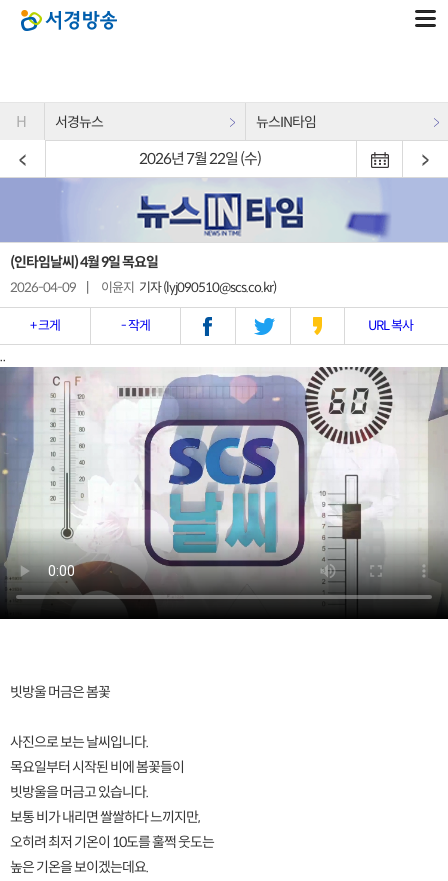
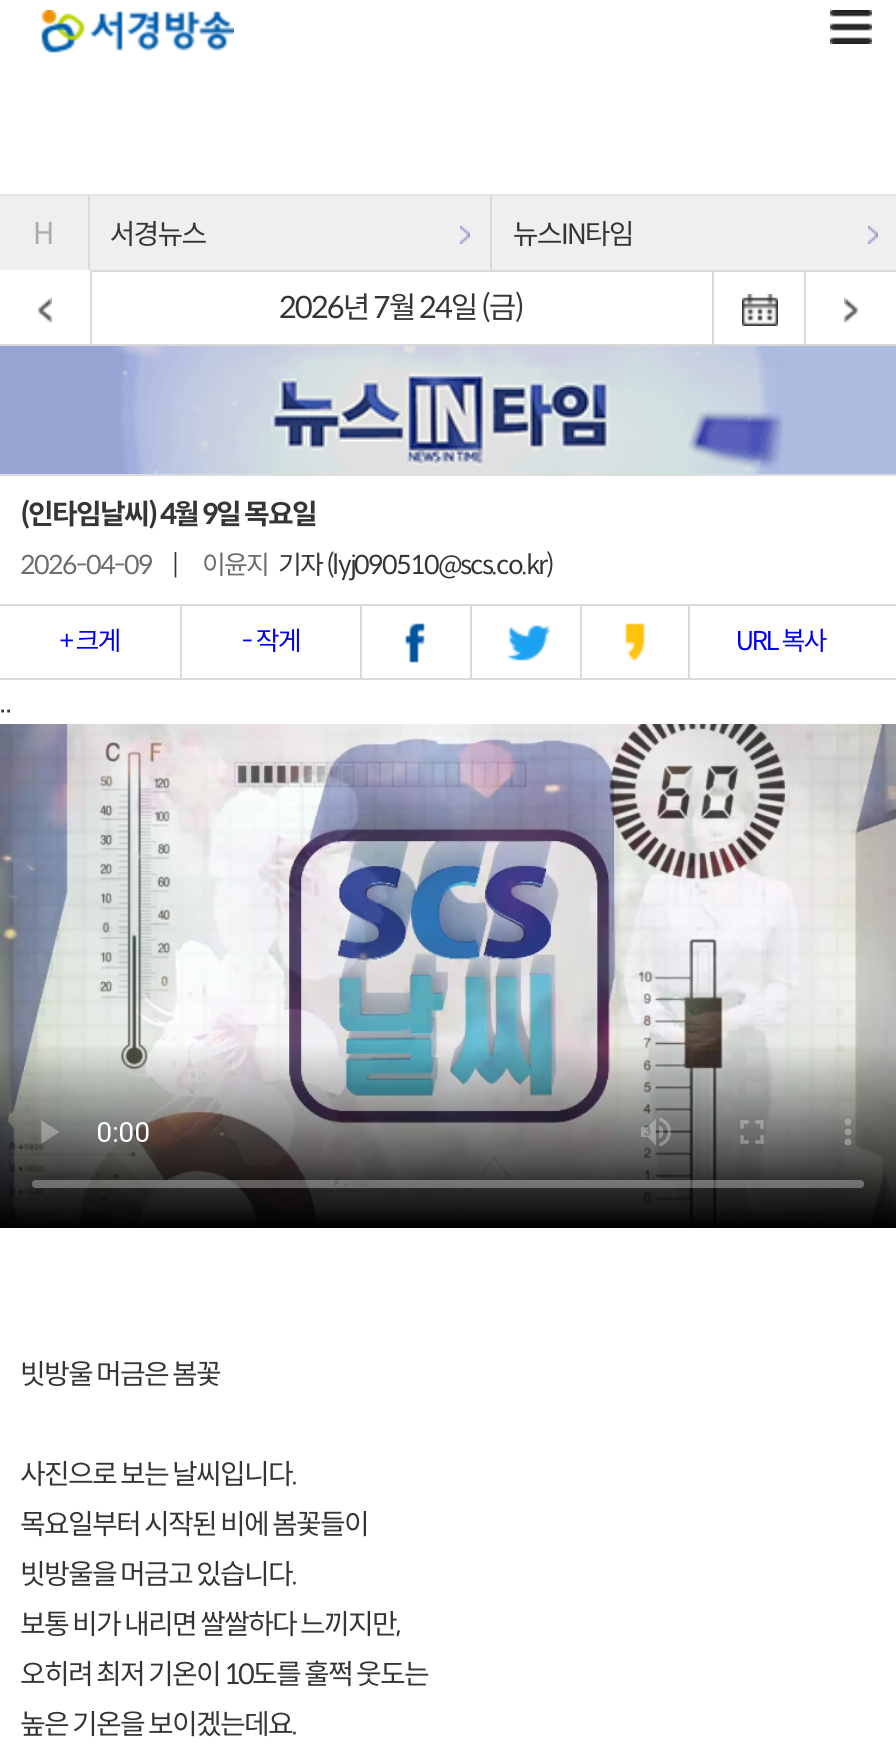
- 2026년 7월 22일 (수)
+ 2026년 7월 24일 (금)
